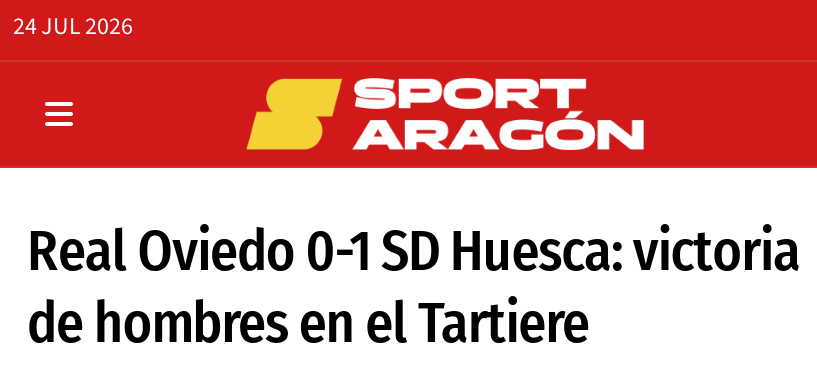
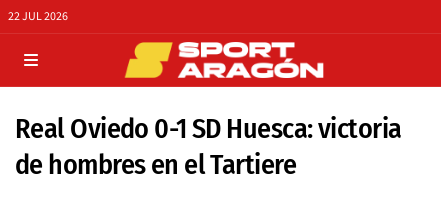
- 24 JUL 2026
+ 22 JUL 2026
